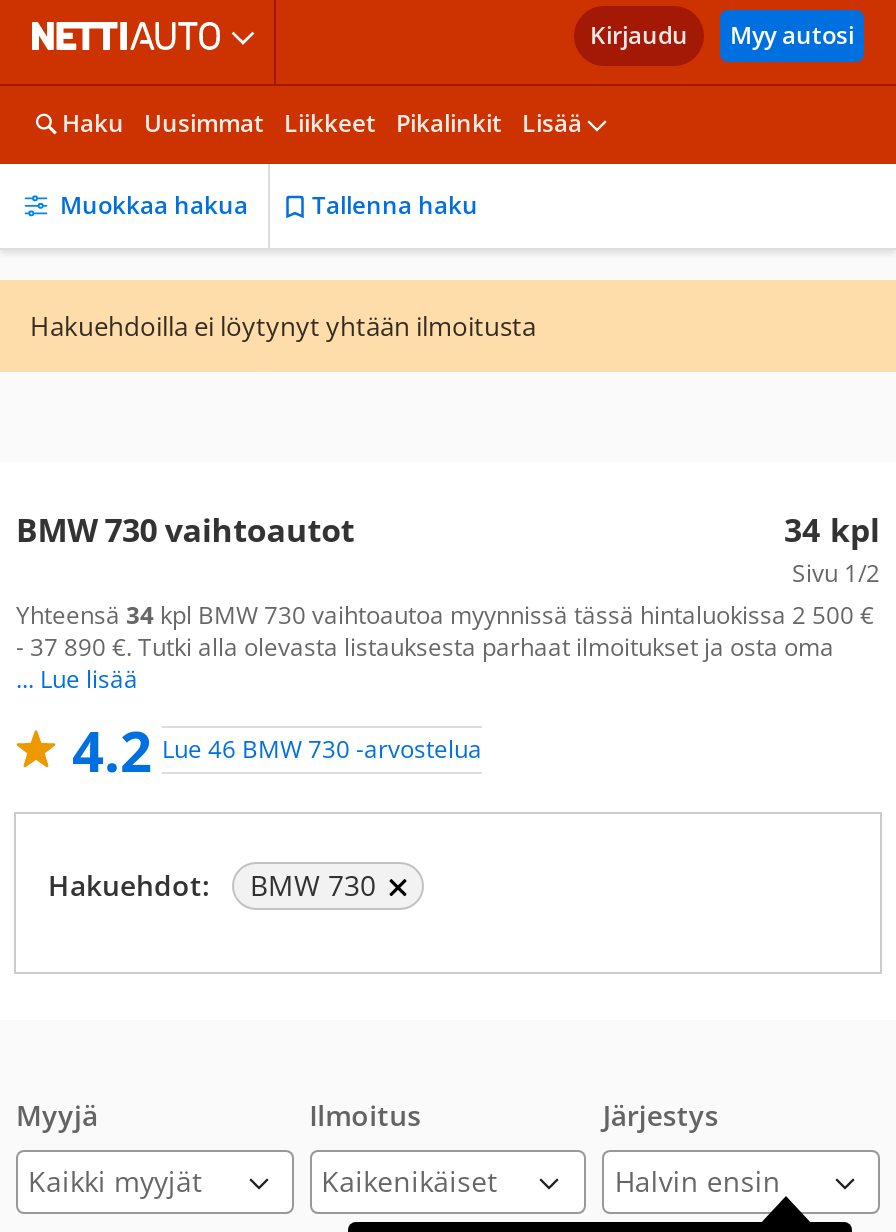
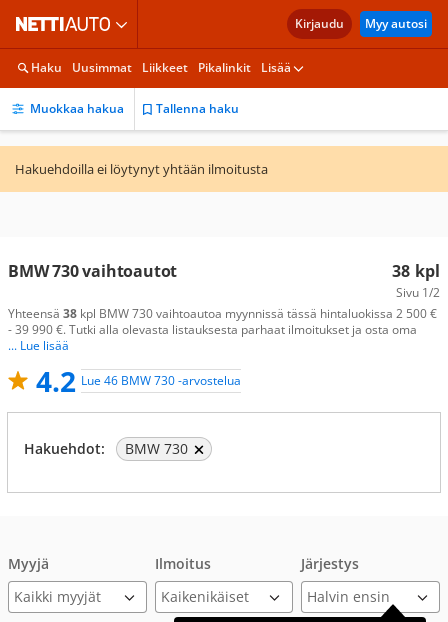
- 34 kpl
+ 38 kpl

- Yhteensä 34 kpl BMW 730 vaihtoautoa myynnissä tässä hintaluokissa 2 500 €
+ Yhteensä 38 kpl BMW 730 vaihtoautoa myynnissä tässä hintaluokissa 2 500 €

- - 37 890 €. Tutki alla olevasta listauksesta parhaat ilmoitukset ja osta oma
+ - 39 990 €. Tutki alla olevasta listauksesta parhaat ilmoitukset ja osta oma
